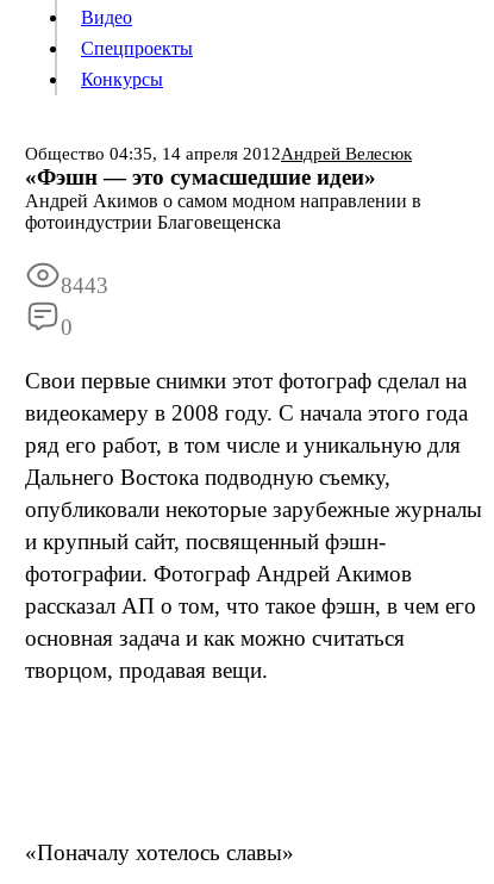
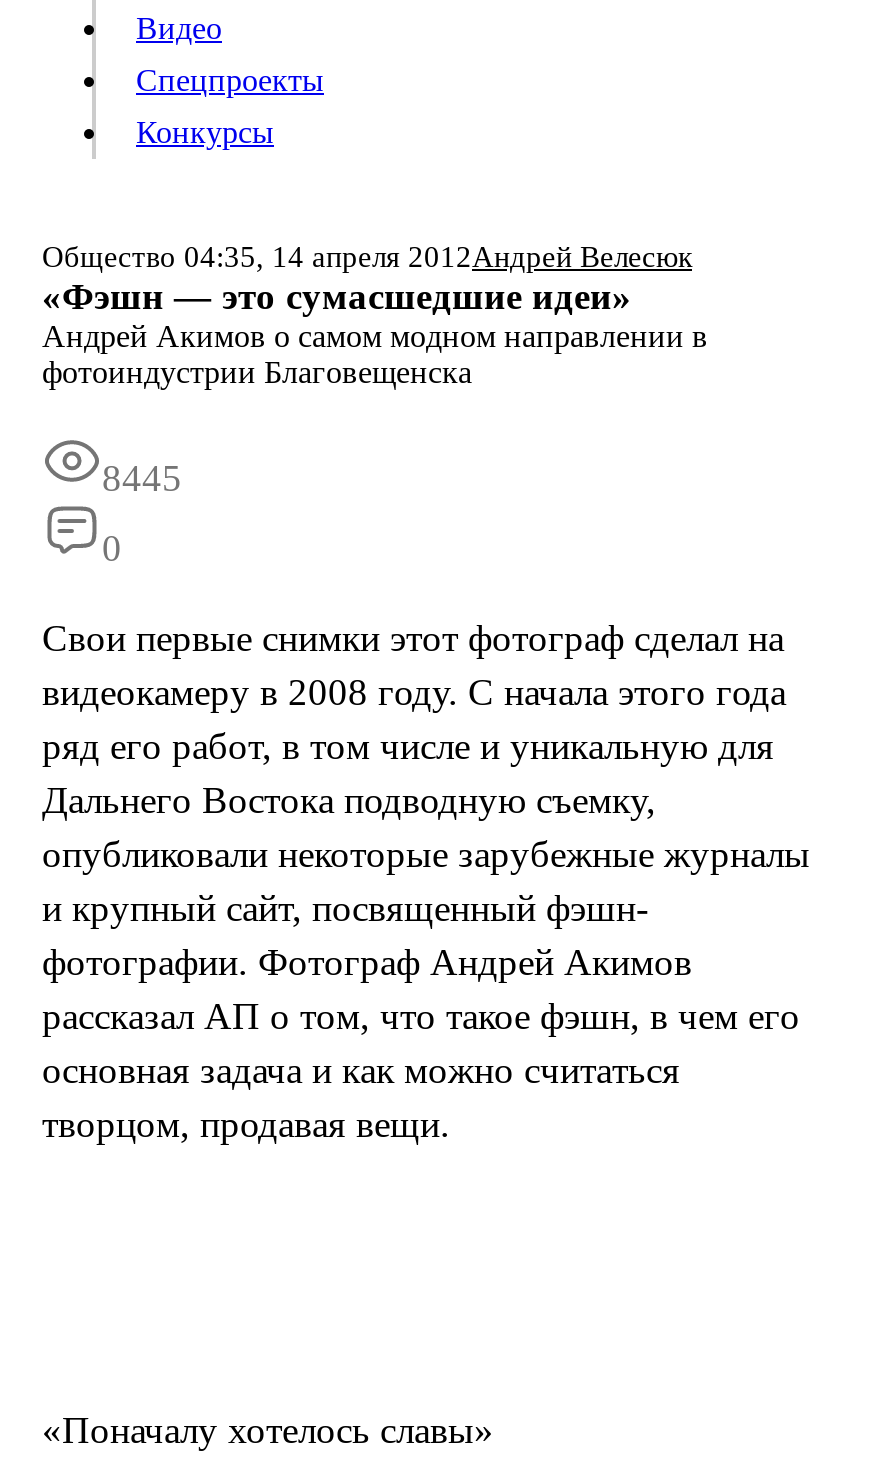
- 8443
+ 8445
